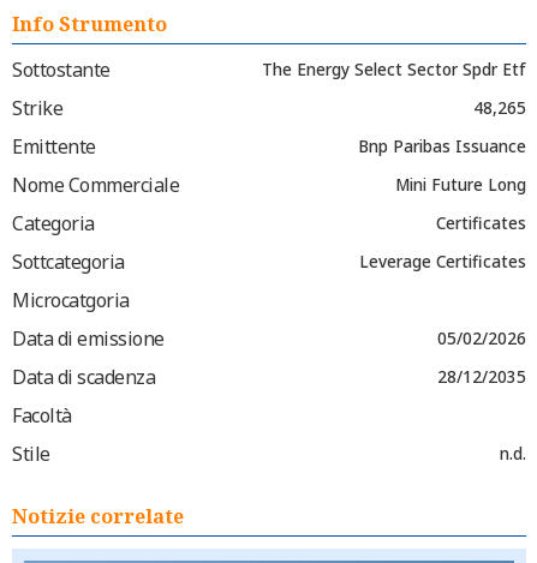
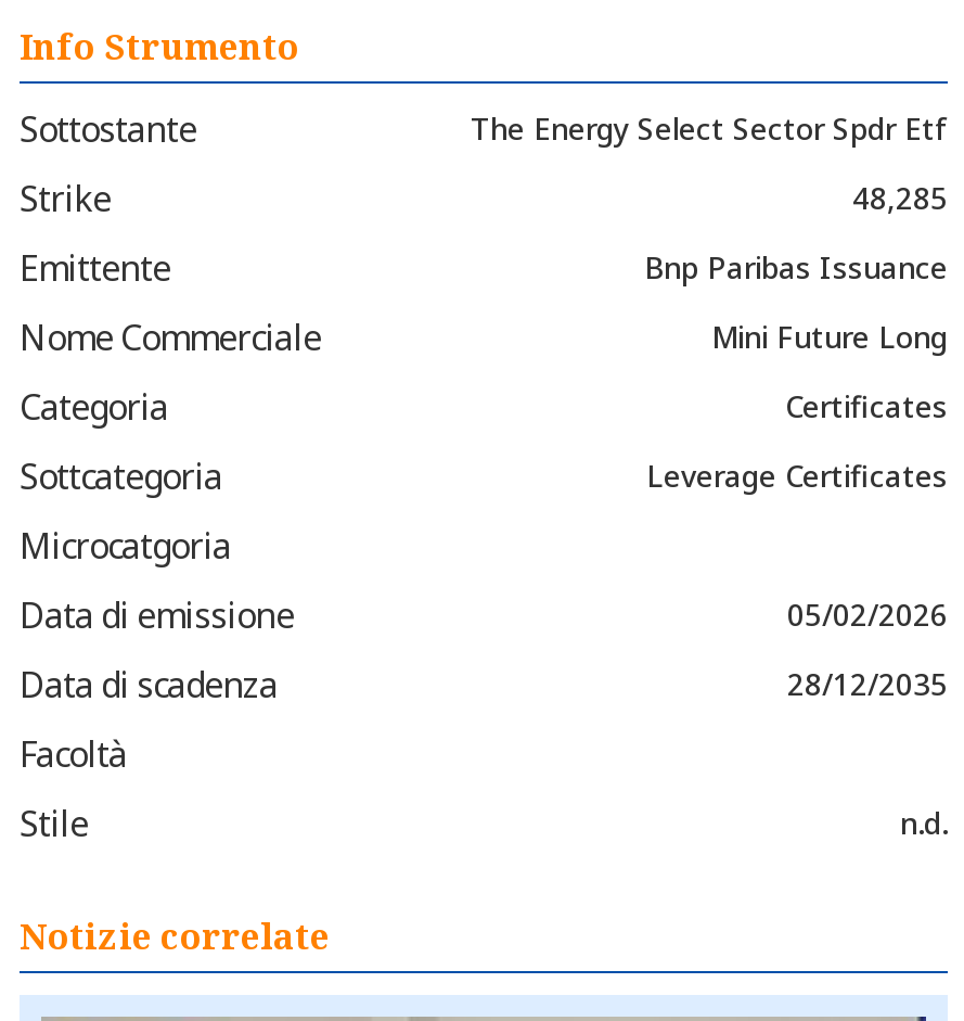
- 48,265
+ 48,285
